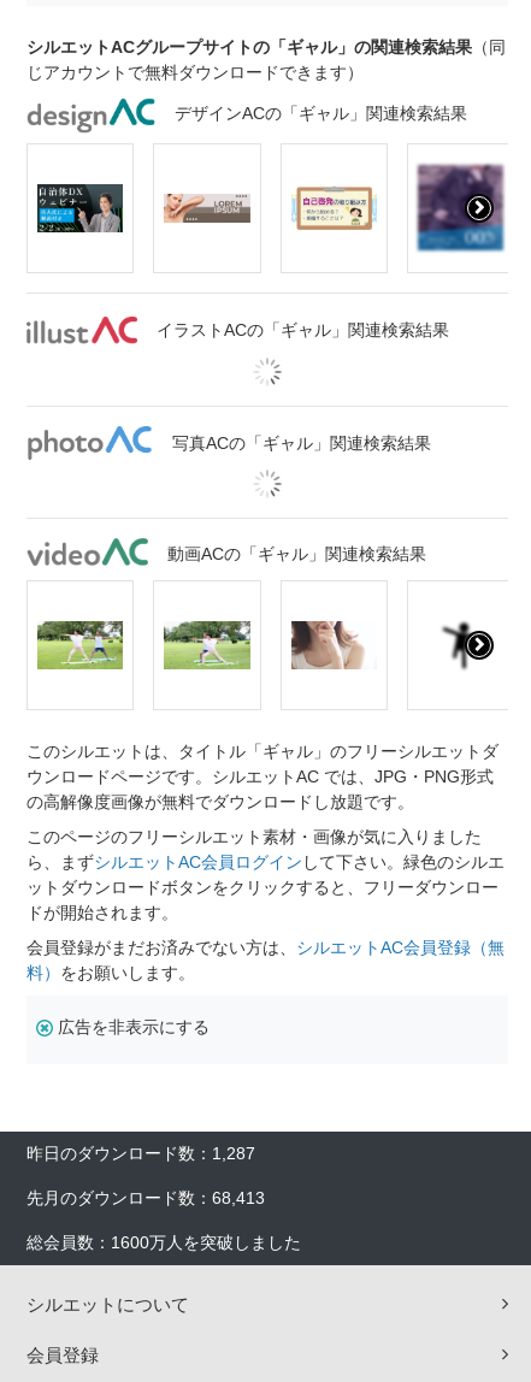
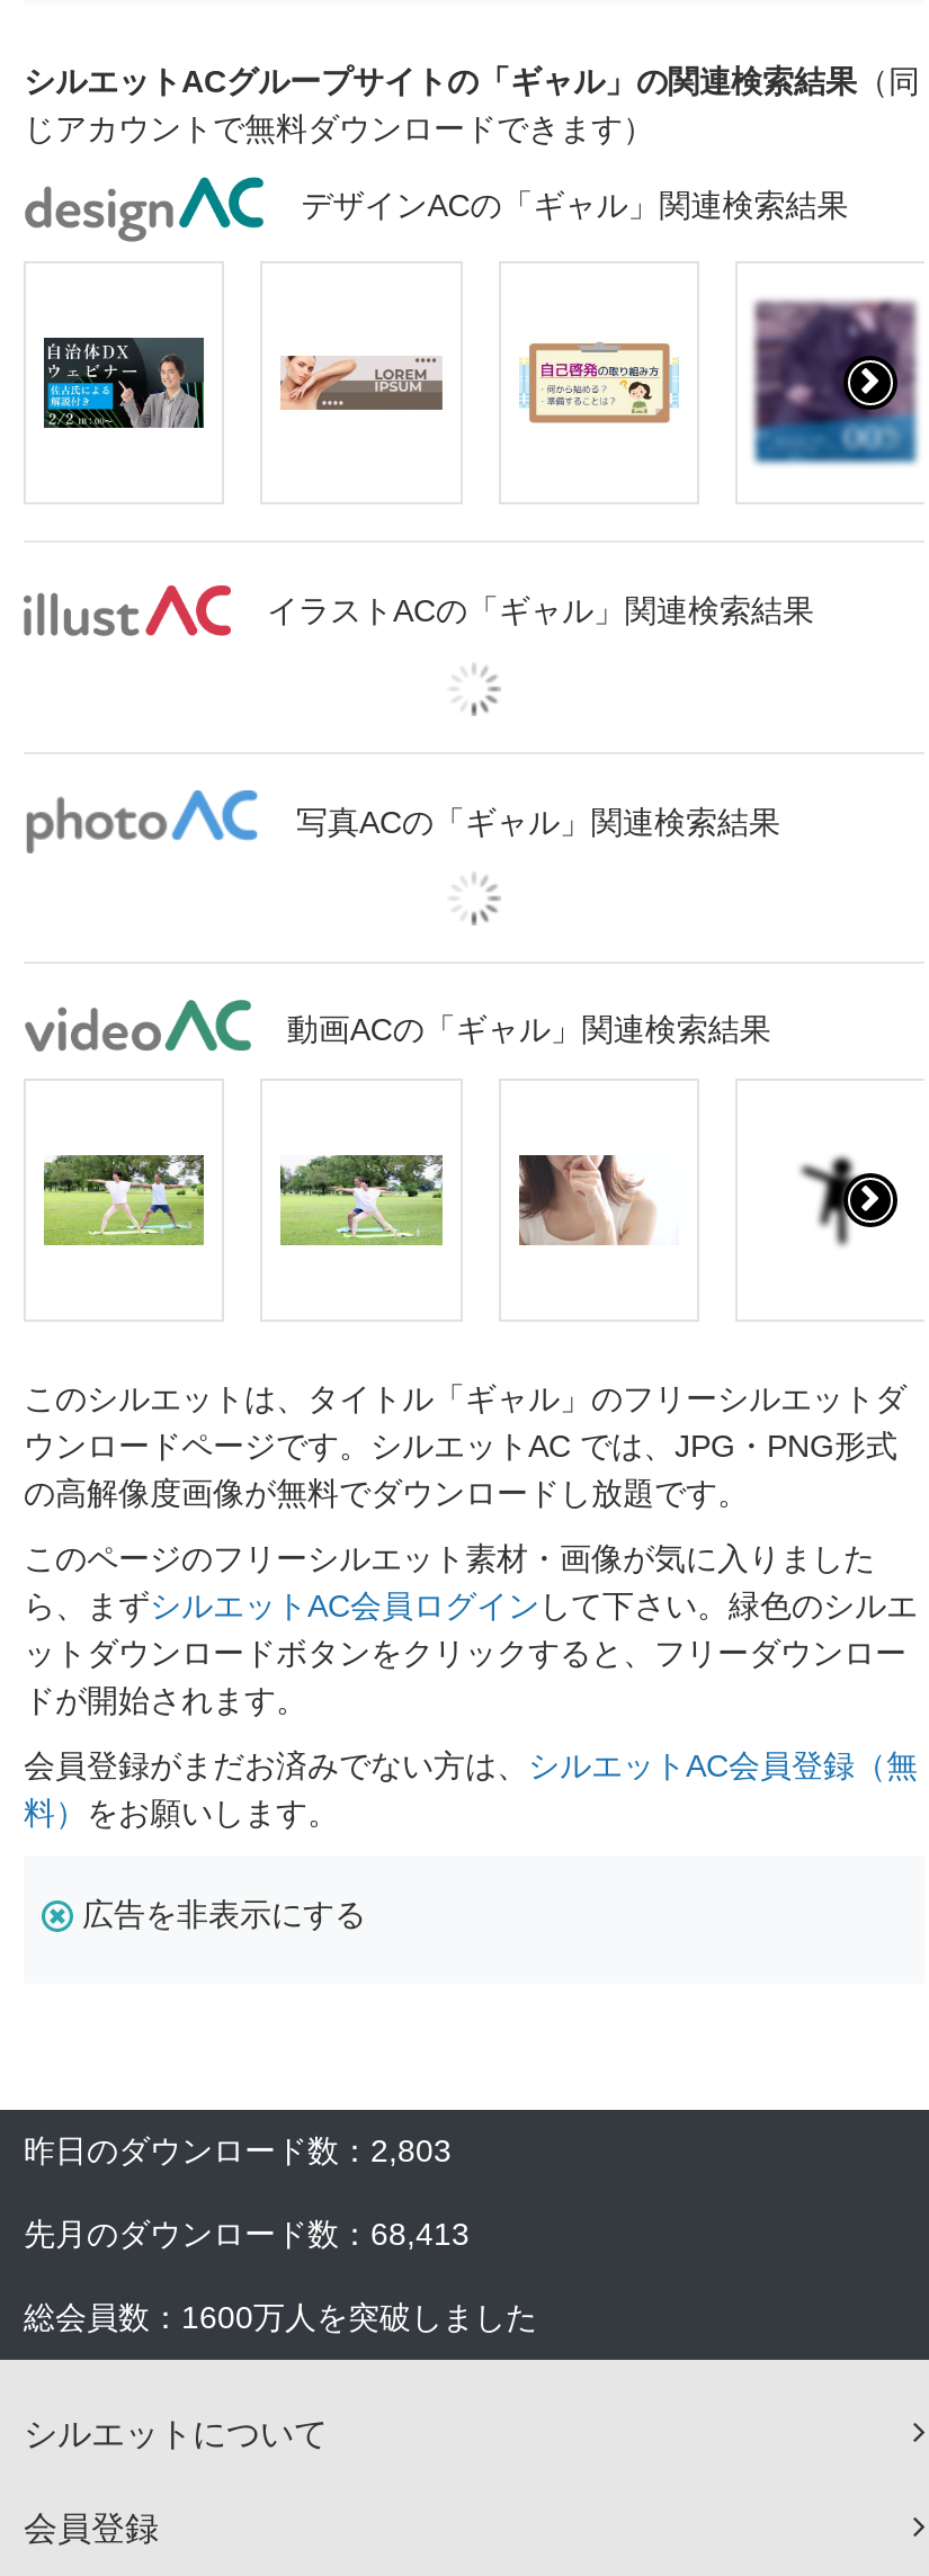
- 昨日のダウンロード数：1,287
+ 昨日のダウンロード数：2,803
